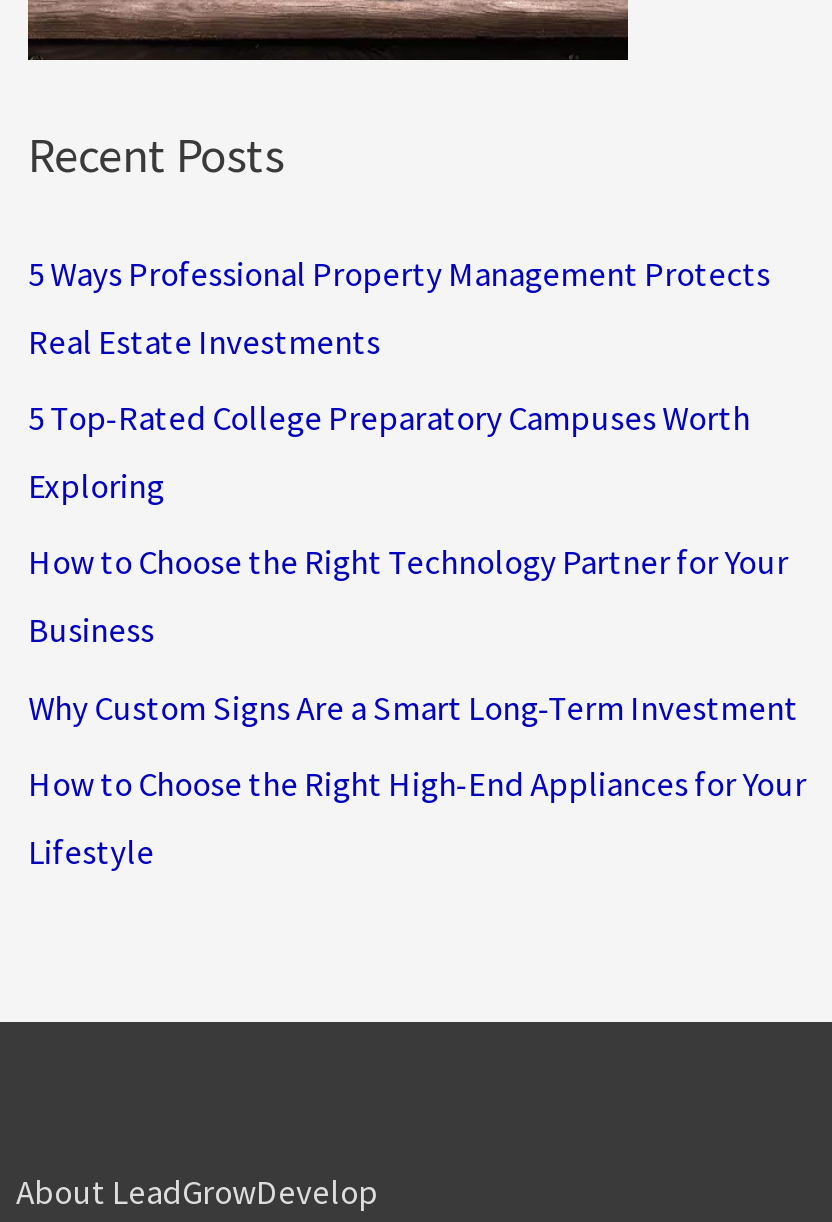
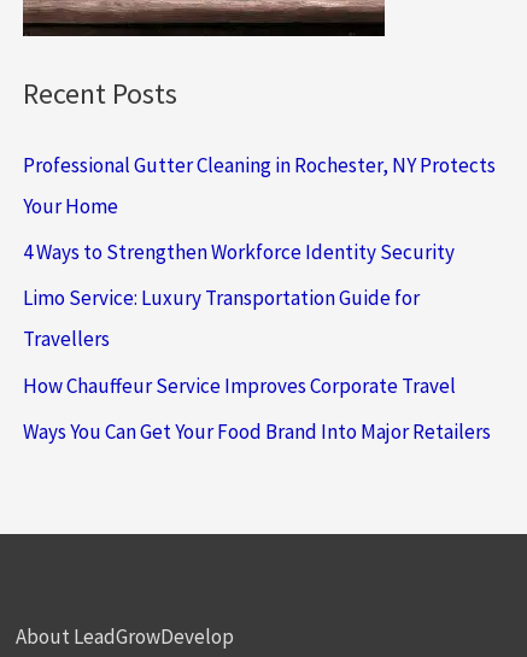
- 5 Ways Professional Property Management Protects
- Real Estate Investments
- 5 Top-Rated College Preparatory Campuses Worth
- Exploring
- How to Choose the Right Technology Partner for Your
- Business
- Why Custom Signs Are a Smart Long-Term Investment
- How to Choose the Right High-End Appliances for Your
- Lifestyle
+ Professional Gutter Cleaning in Rochester, NY Protects
+ Your Home
+ 4 Ways to Strengthen Workforce Identity Security
+ Limo Service: Luxury Transportation Guide for
+ Travellers
+ How Chauffeur Service Improves Corporate Travel
+ Ways You Can Get Your Food Brand Into Major Retailers
